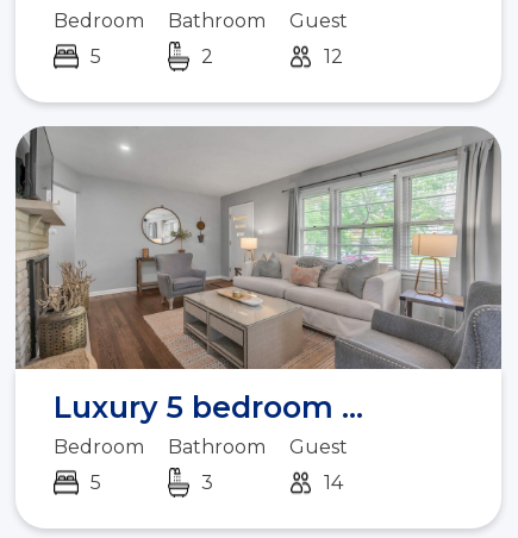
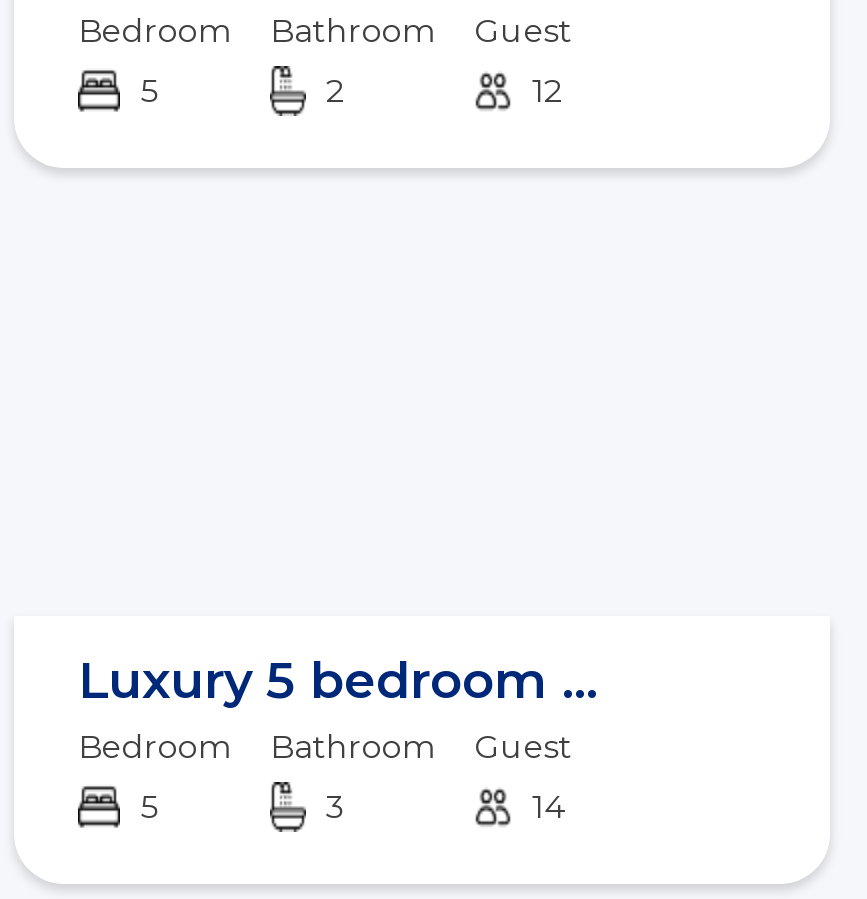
- [image]
